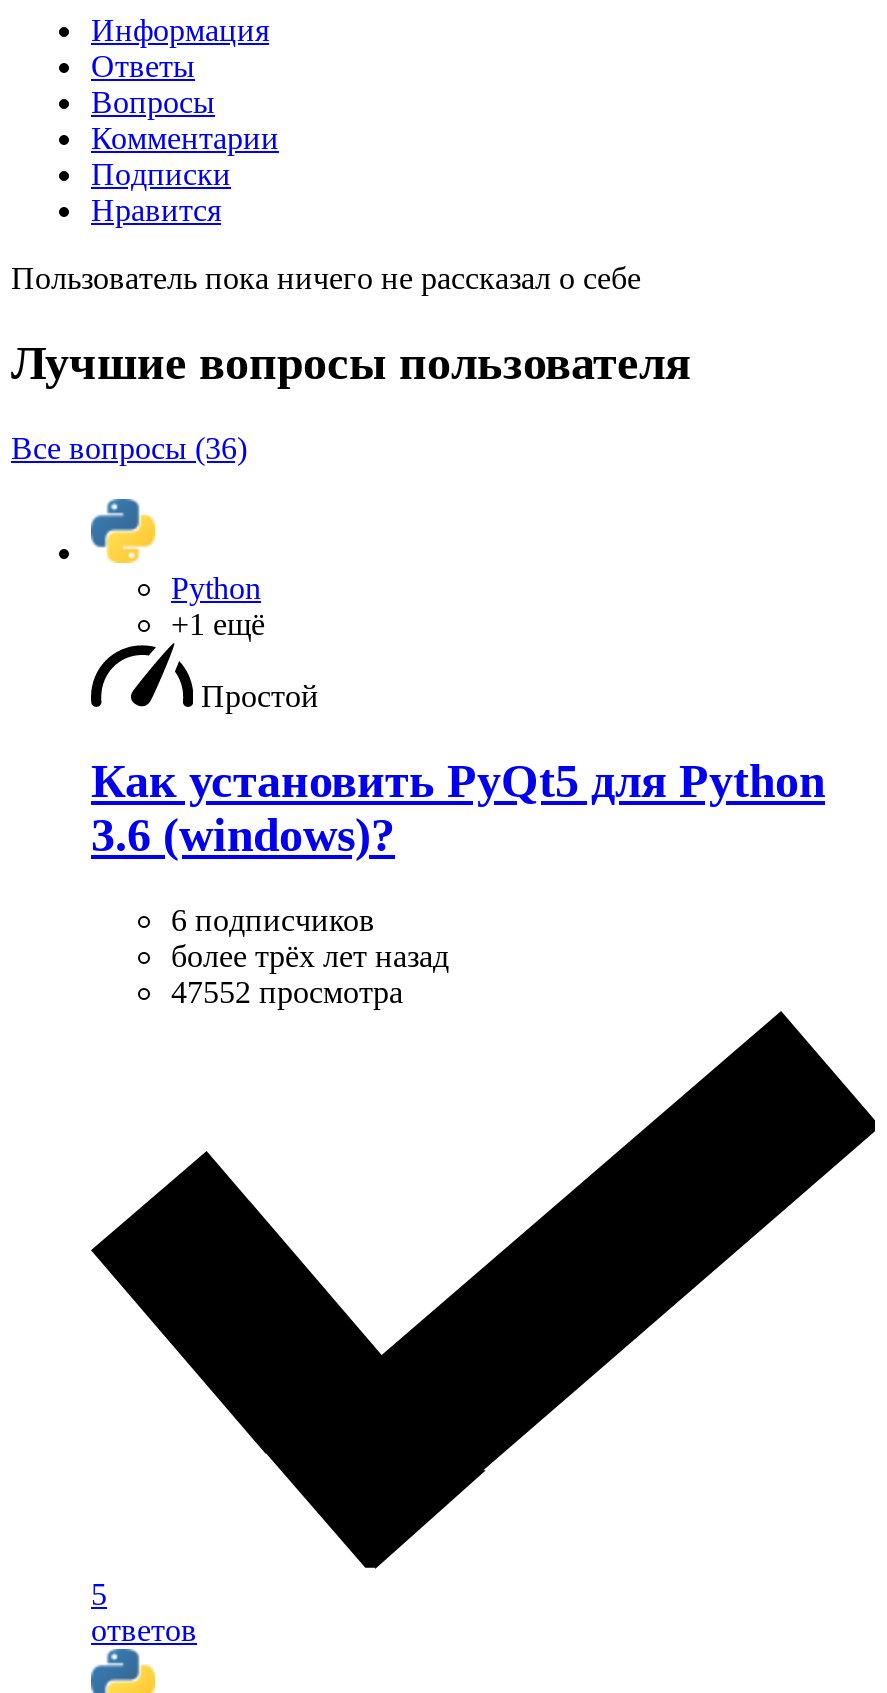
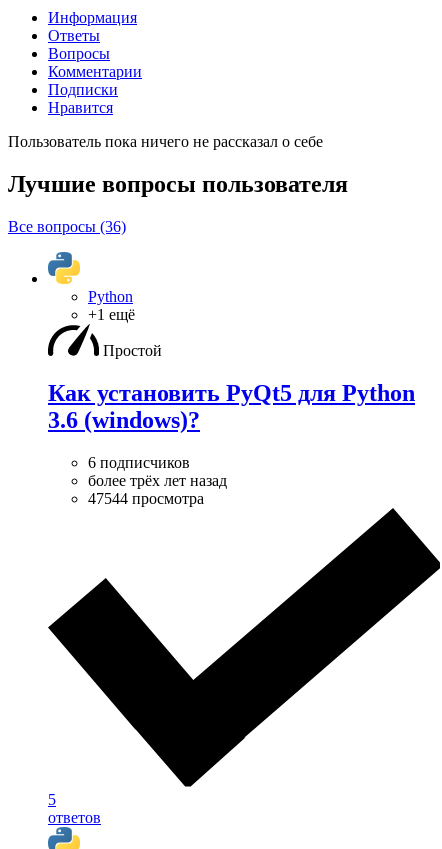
- 47552 просмотра
+ 47544 просмотра
